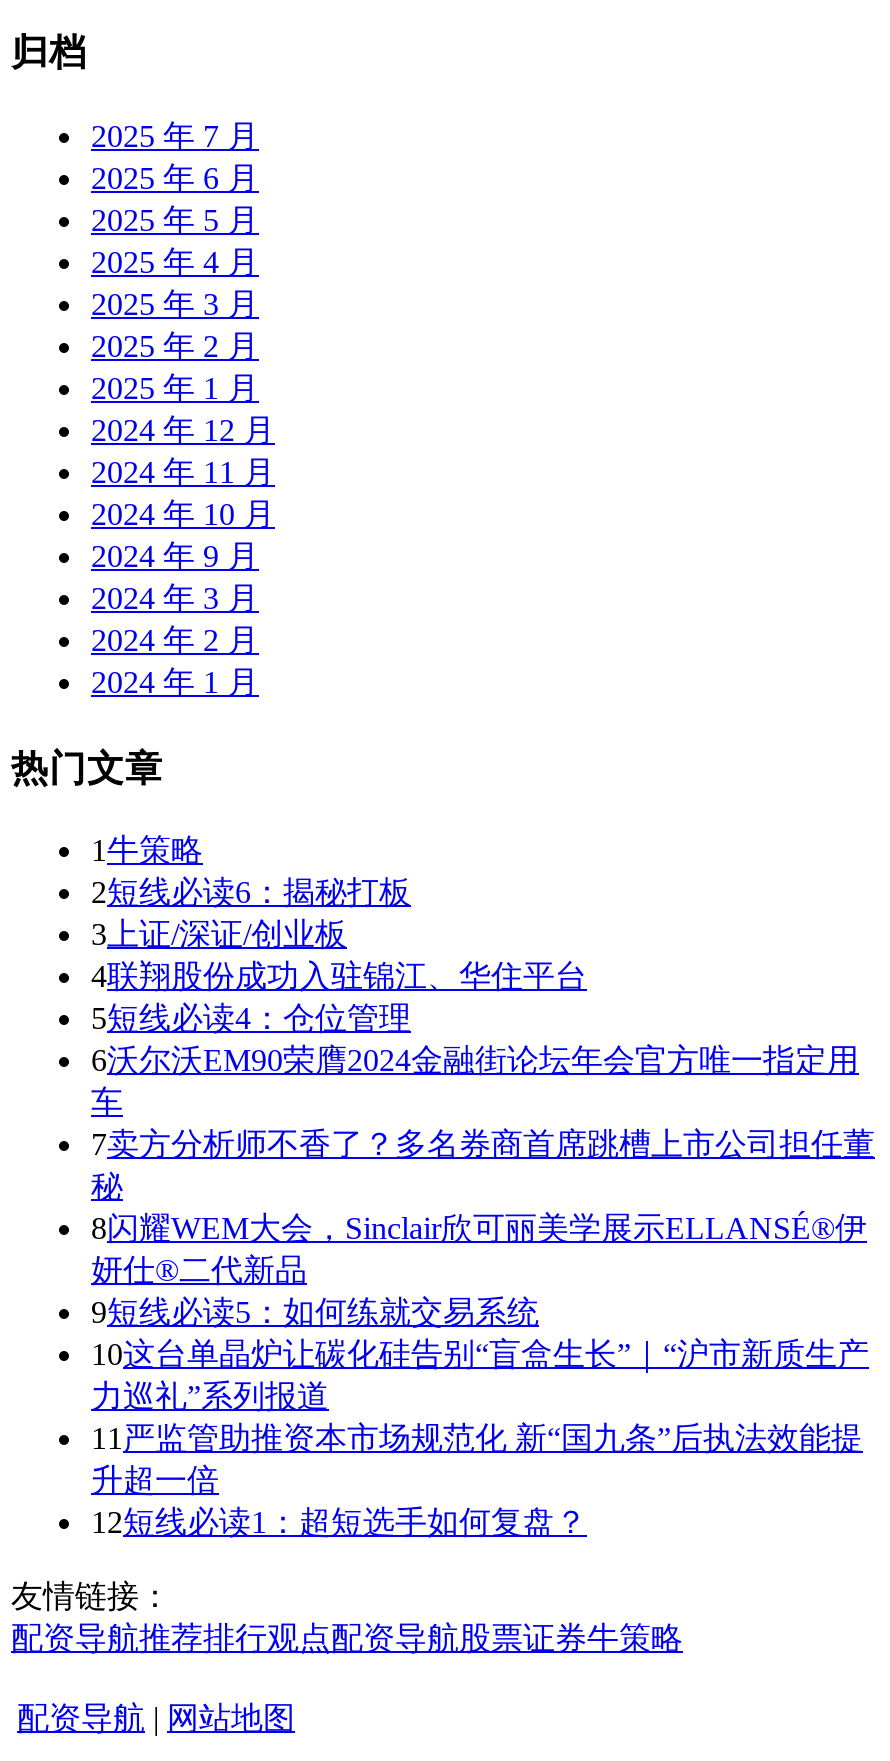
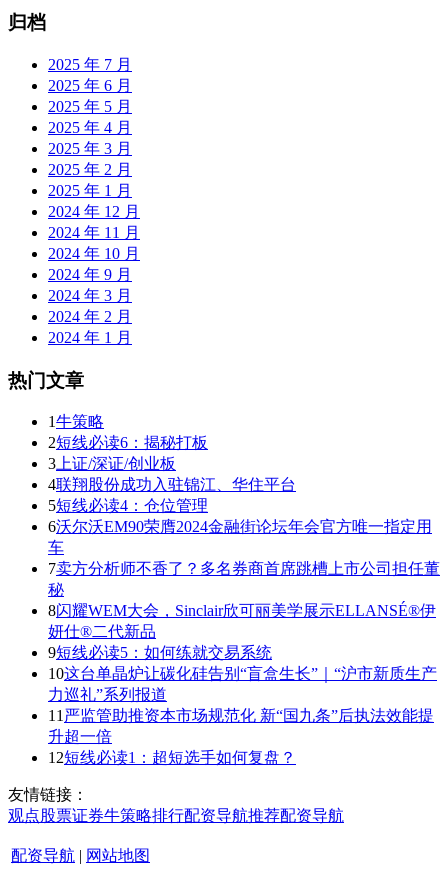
- 配资导航推荐排行观点配资导航股票证券牛策略
+ 观点股票证券牛策略排行配资导航推荐配资导航
